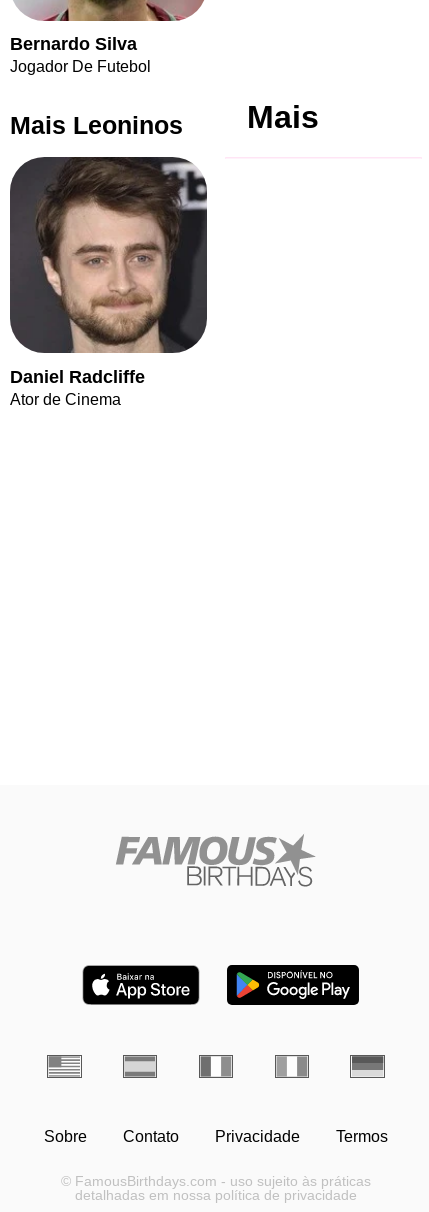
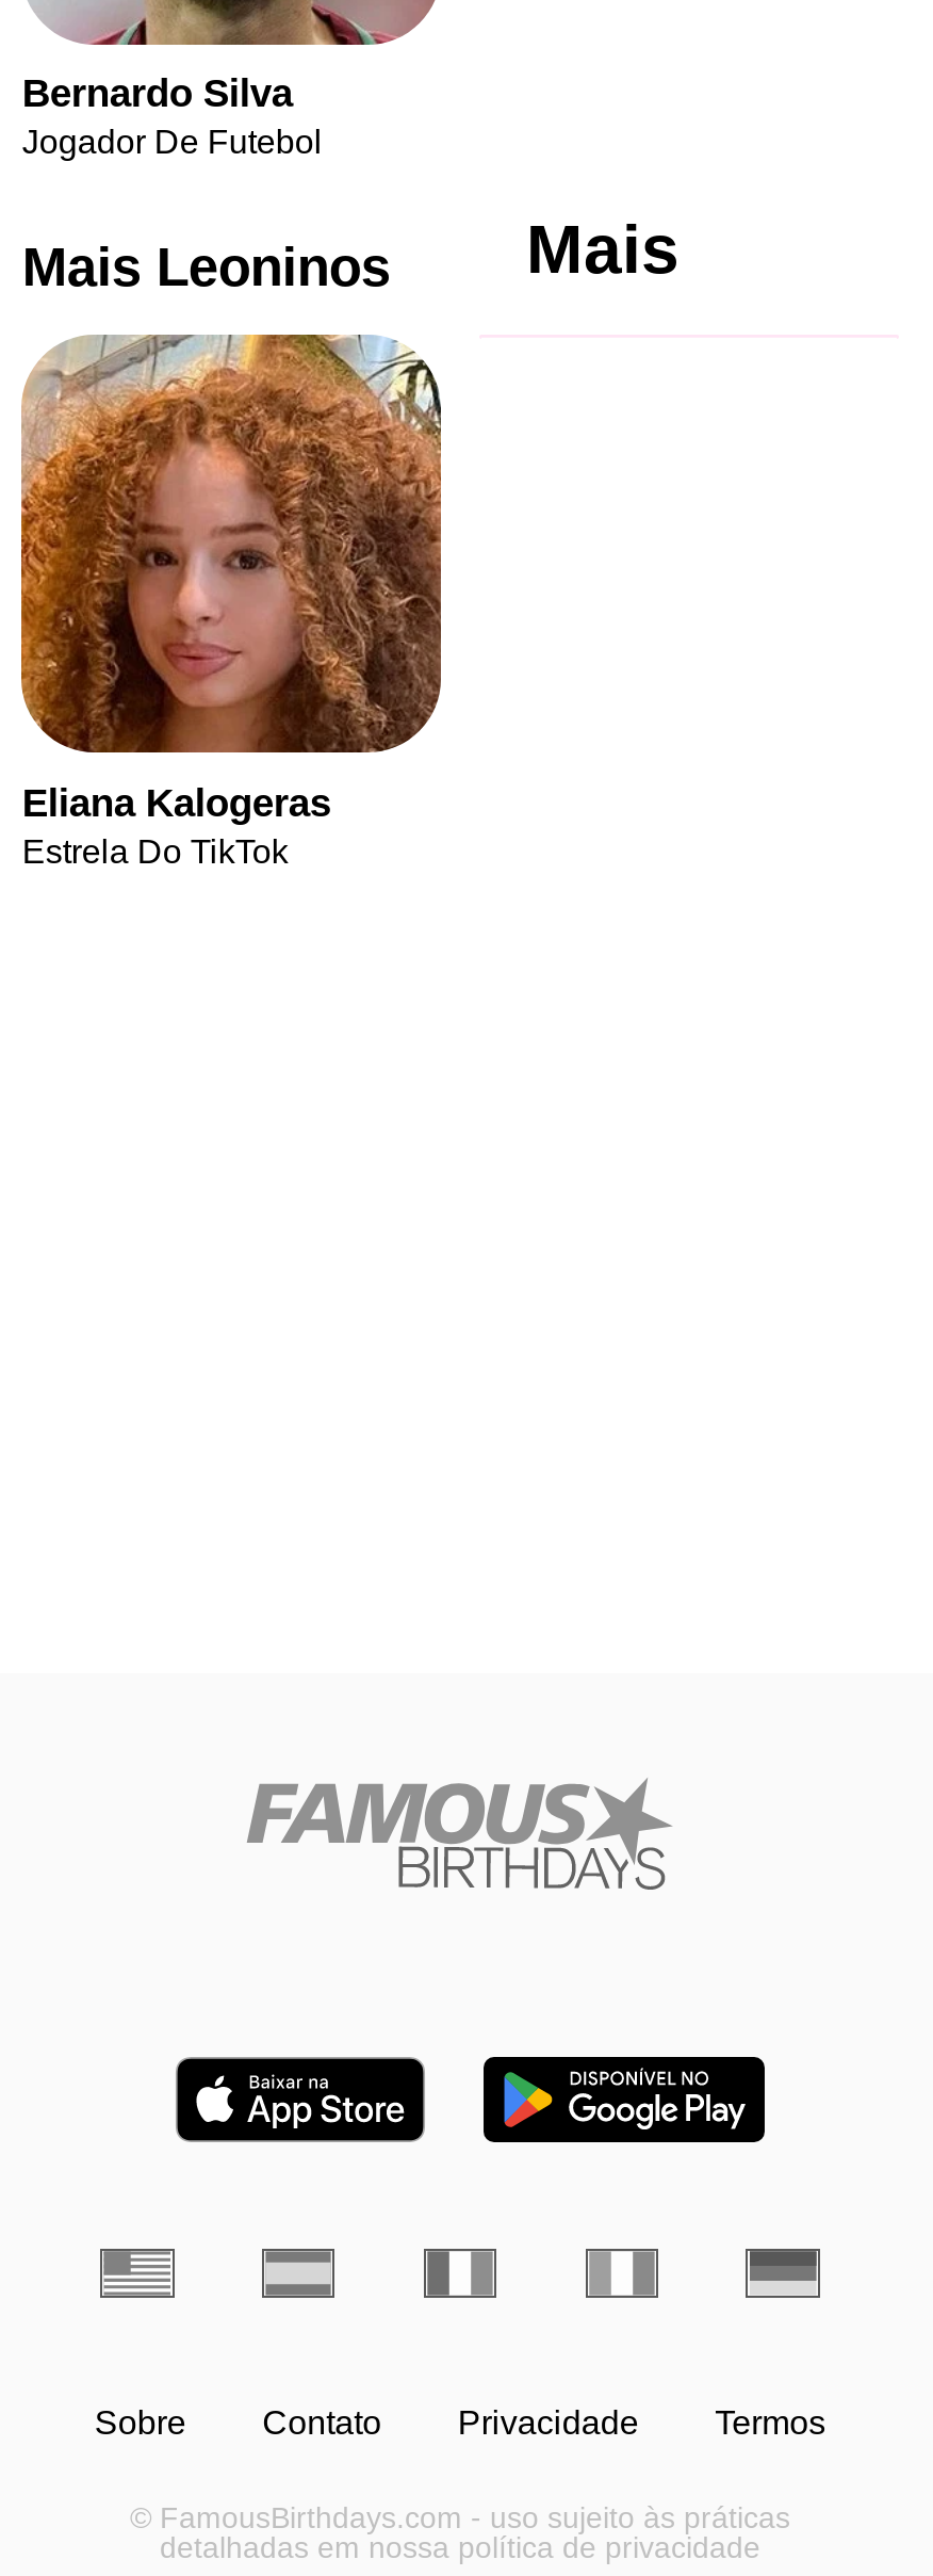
- [image]
- Daniel Radcliffe
- Ator de Cinema
+ [image]
+ Eliana Kalogeras
+ Estrela Do TikTok
